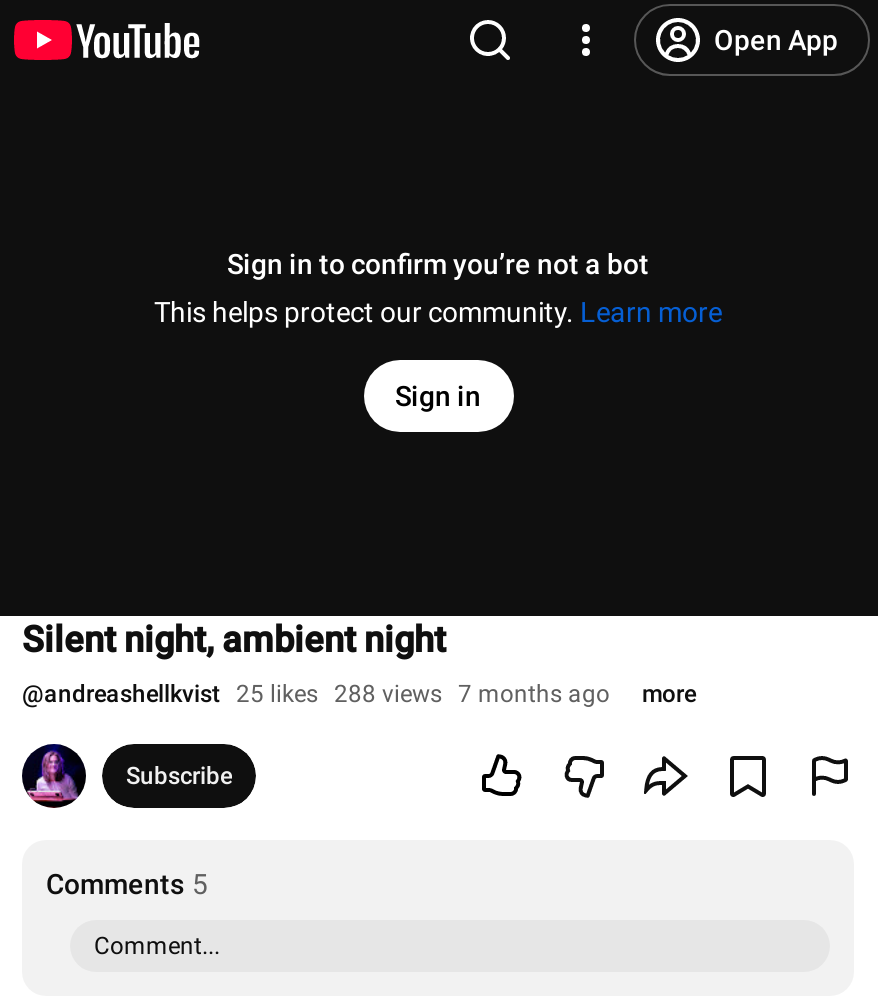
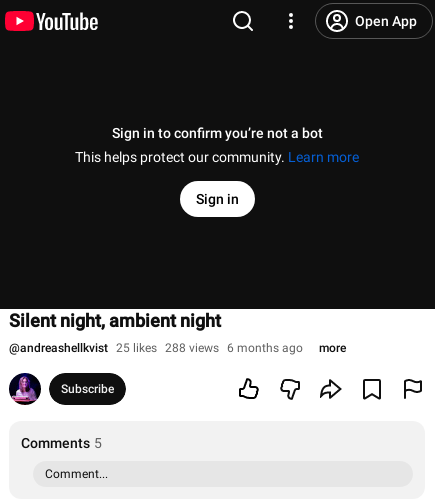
- @andreashellkvist 25 likes 288 views 7 months ago
+ @andreashellkvist 25 likes 288 views 6 months ago
